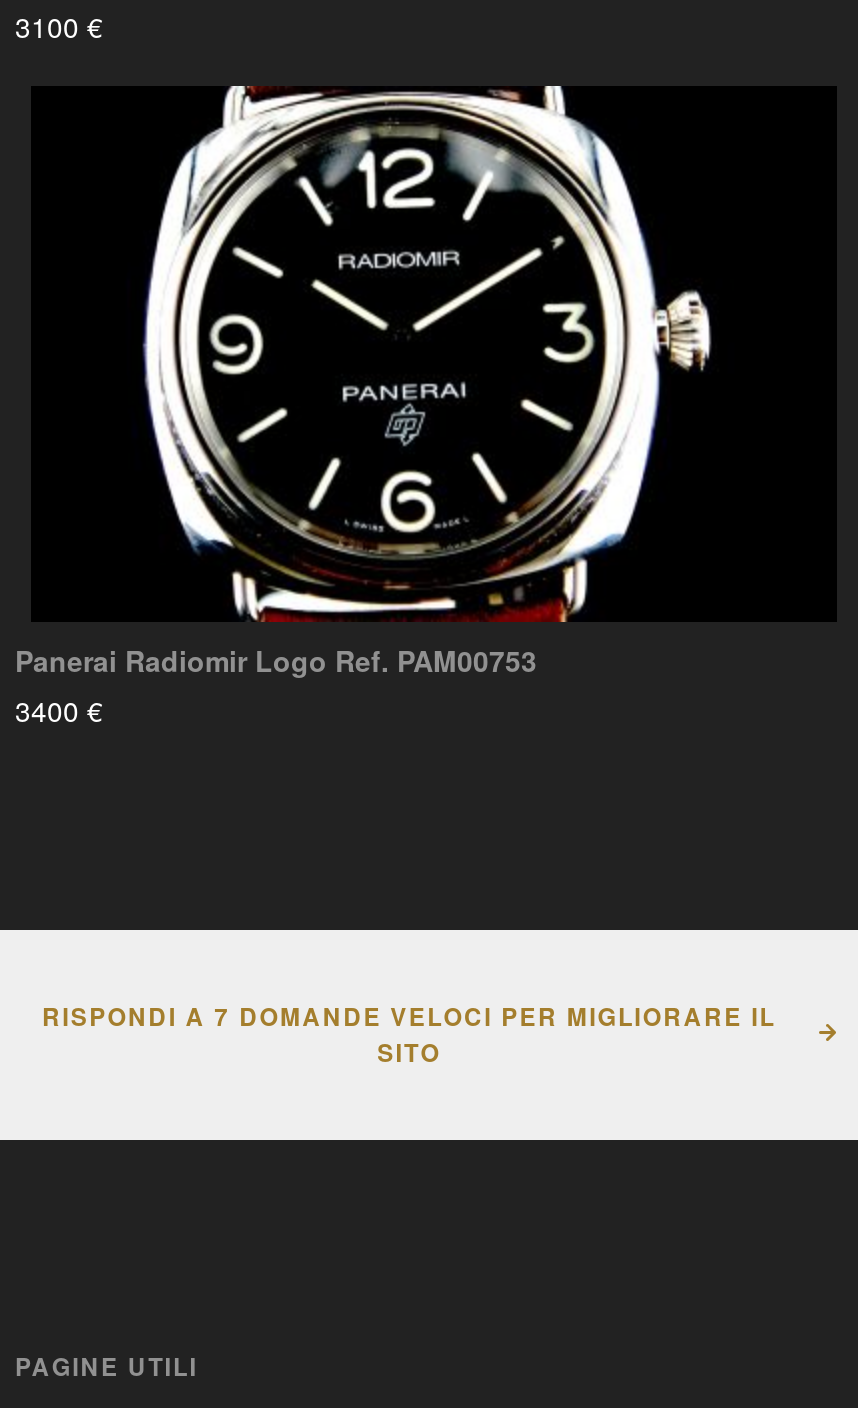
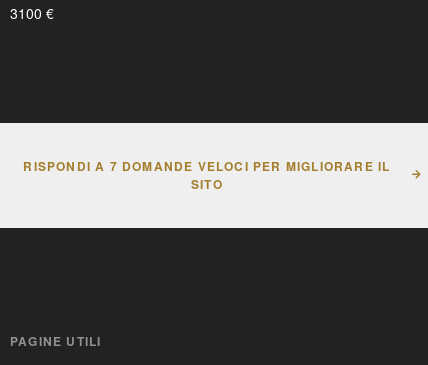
- [image]
- Panerai Radiomir Logo Ref. PAM00753
- 3400 €
